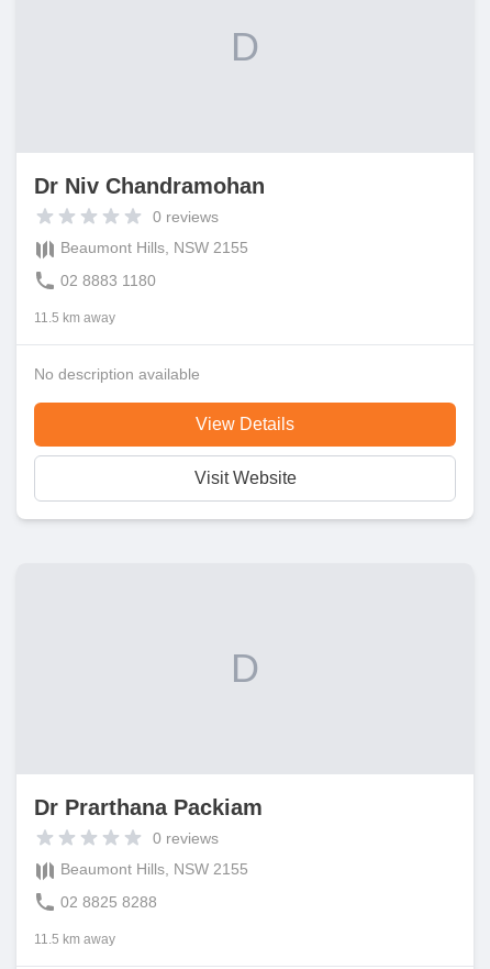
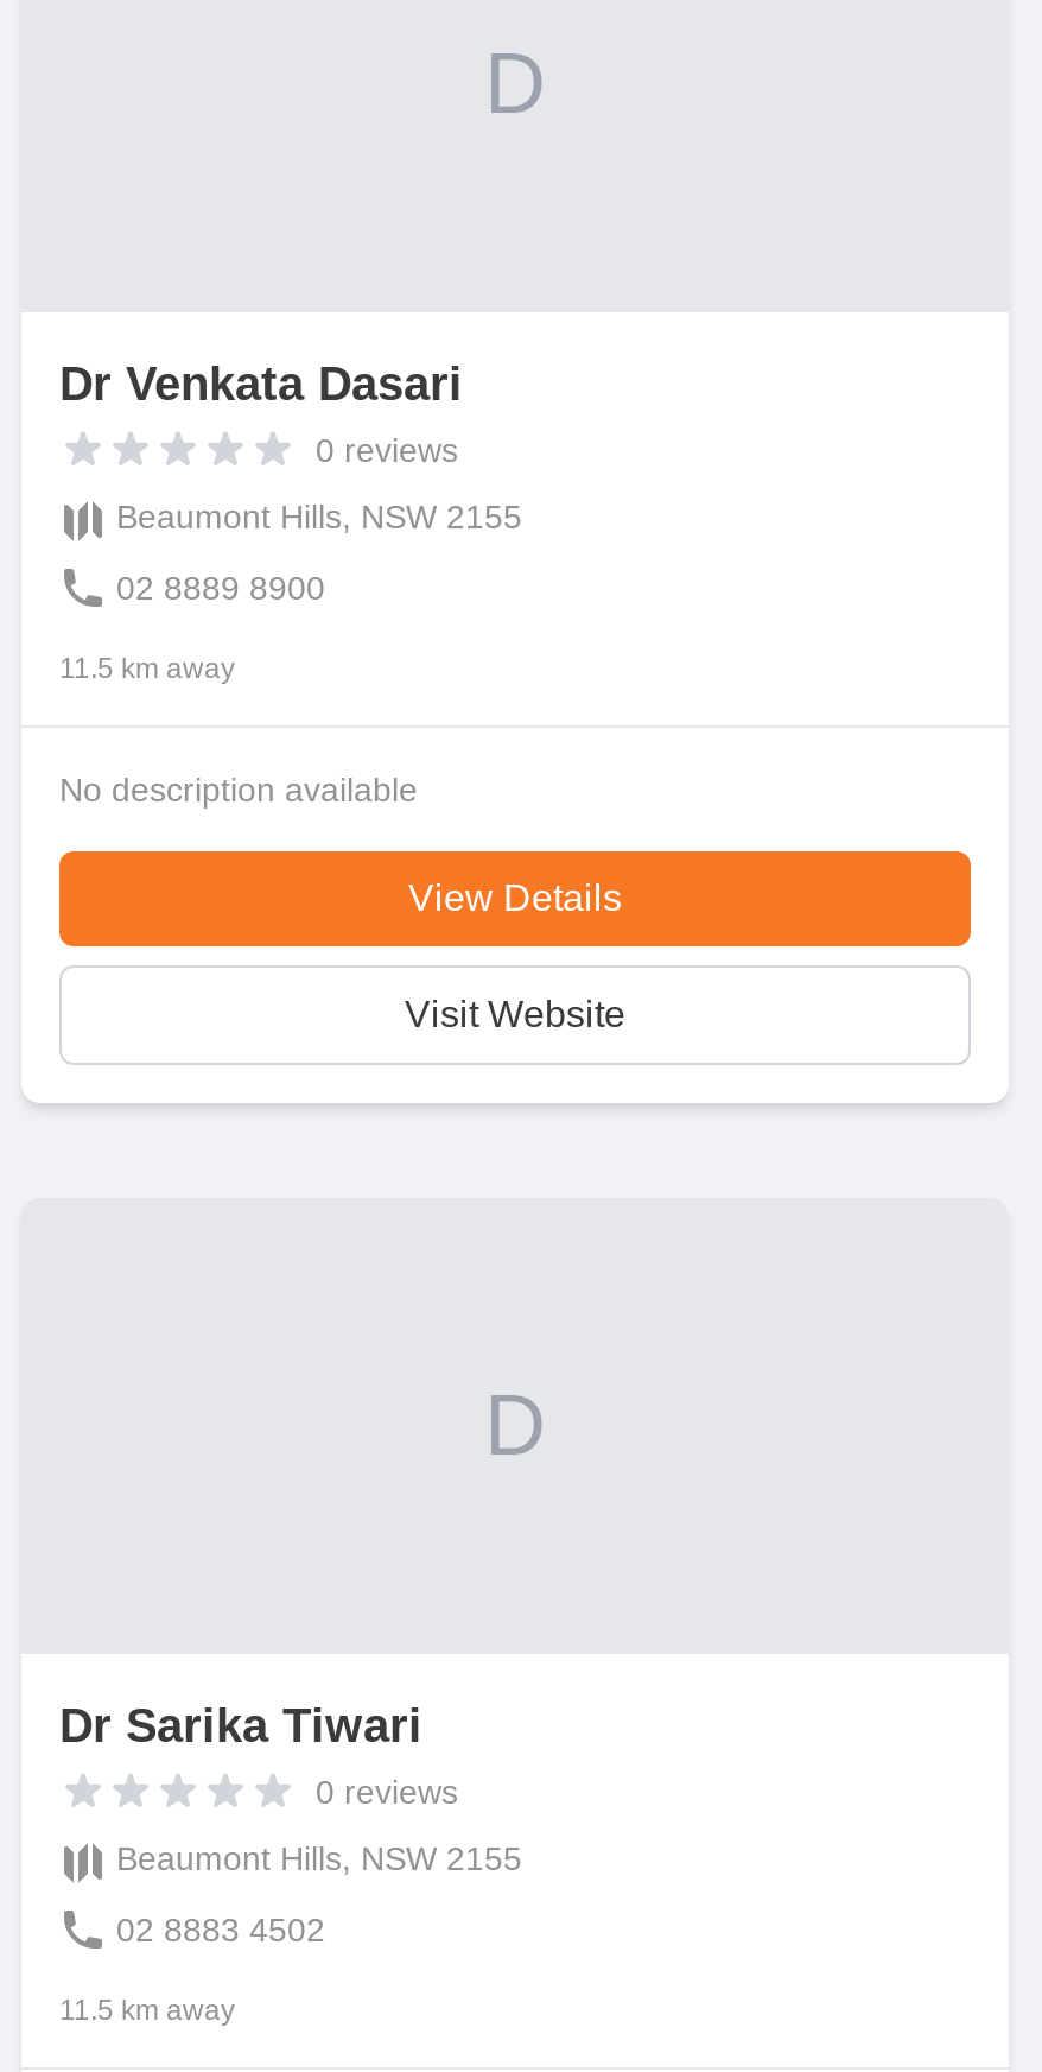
- Dr Niv Chandramohan
+ Dr Venkata Dasari

- 02 8883 1180
+ 02 8889 8900

- Dr Prarthana Packiam
+ Dr Sarika Tiwari

- 02 8825 8288
+ 02 8883 4502
